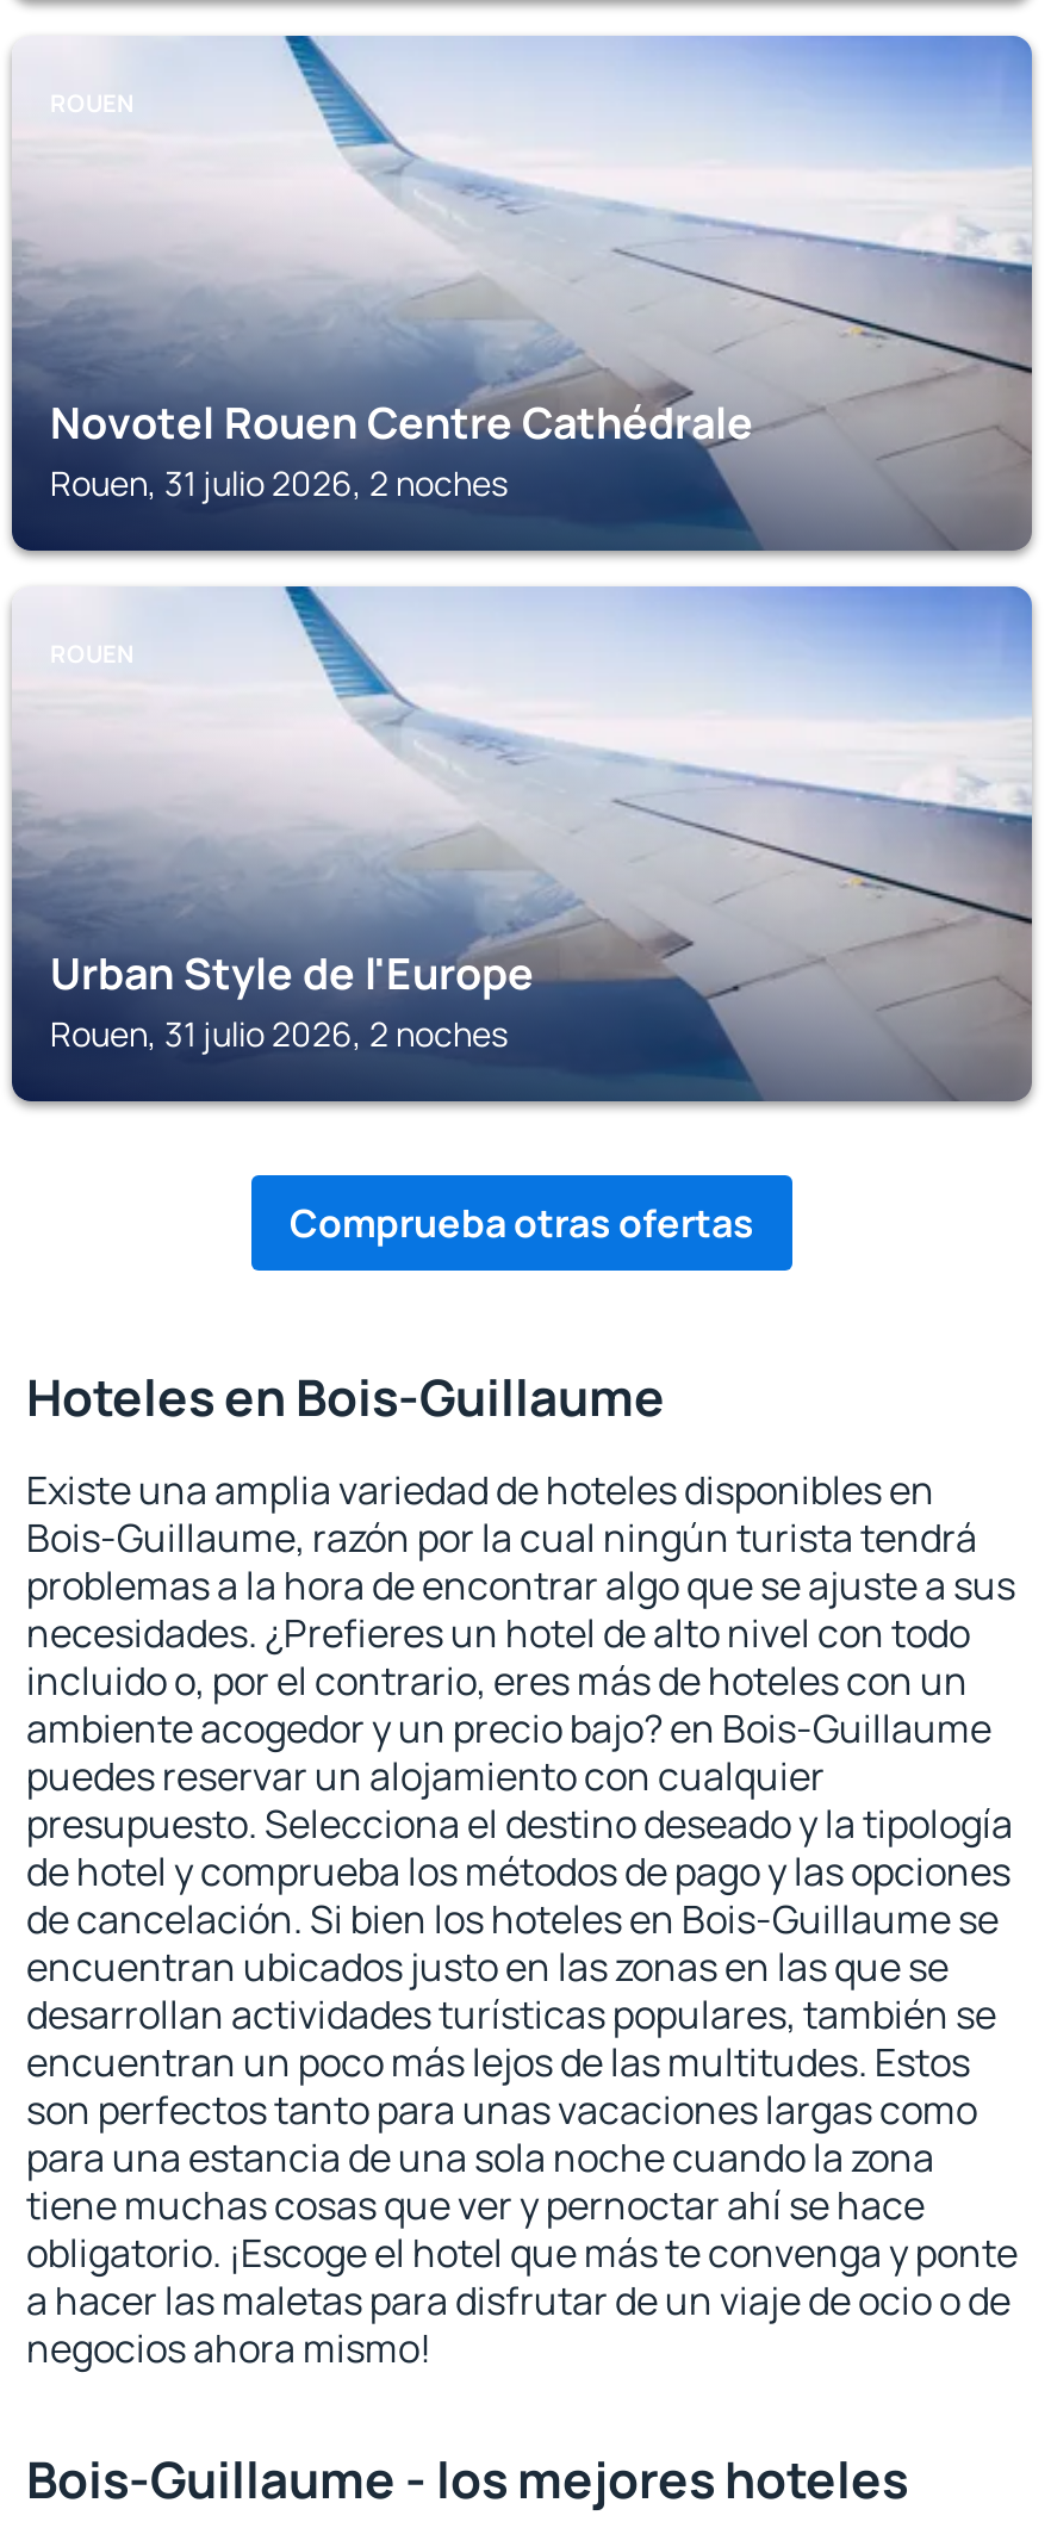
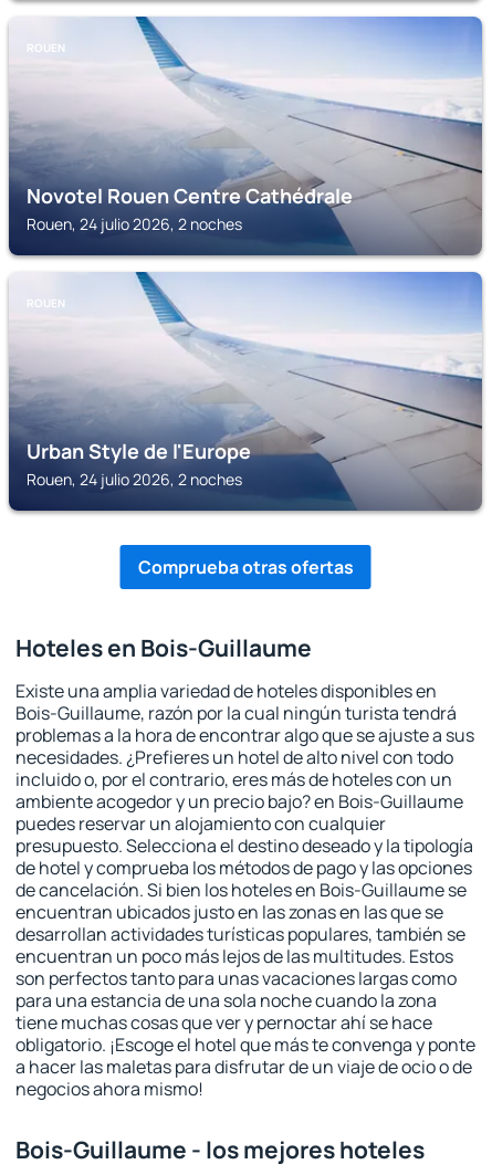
- Rouen, 31 julio 2026, 2 noches
+ Rouen, 24 julio 2026, 2 noches

- Rouen, 31 julio 2026, 2 noches
+ Rouen, 24 julio 2026, 2 noches
